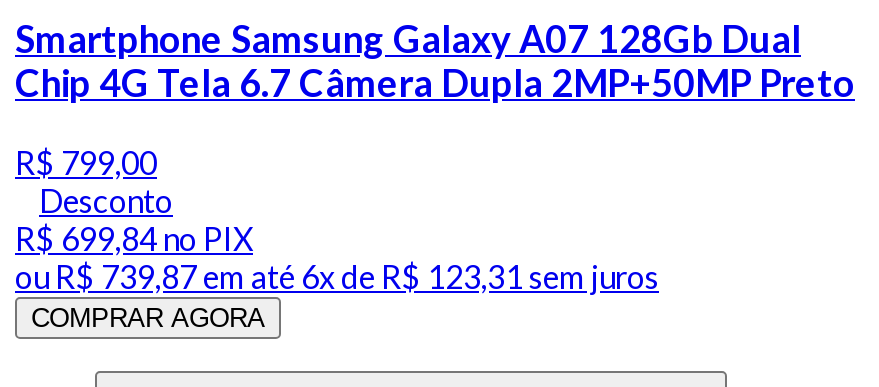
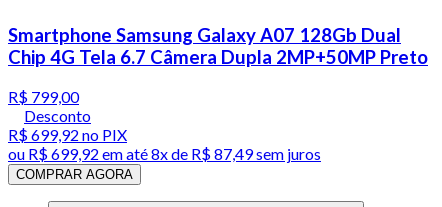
- R$ 699,84 no PIX
+ R$ 699,92 no PIX

- ou R$ 739,87 em até 6x de R$ 123,31 sem juros
+ ou R$ 699,92 em até 8x de R$ 87,49 sem juros
